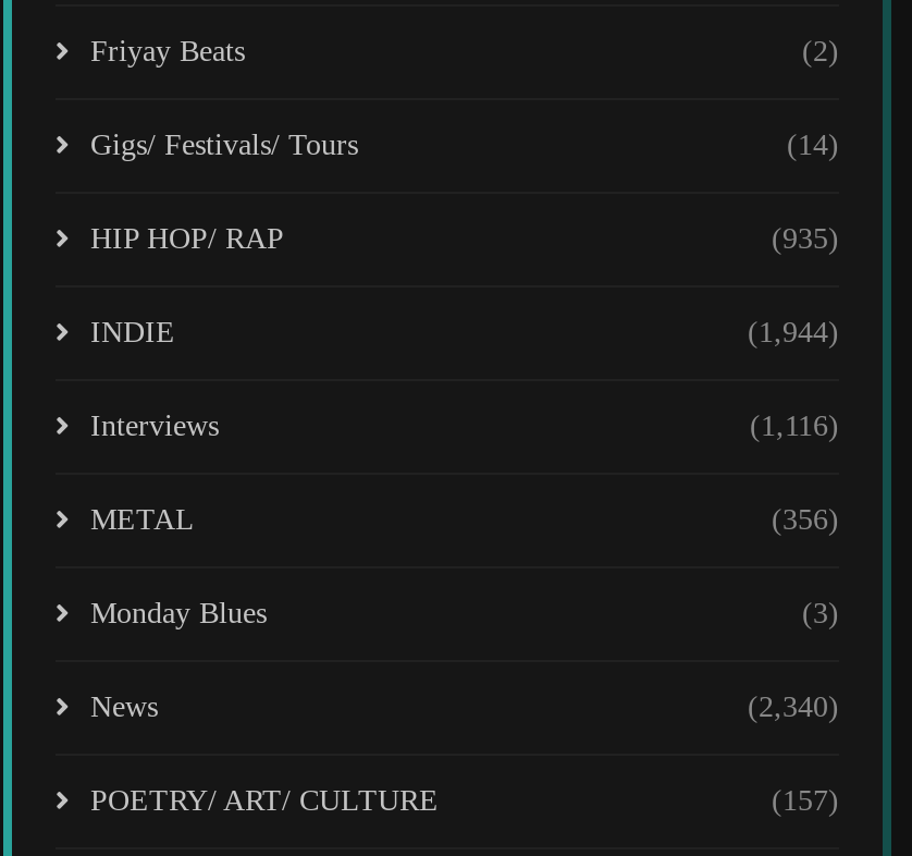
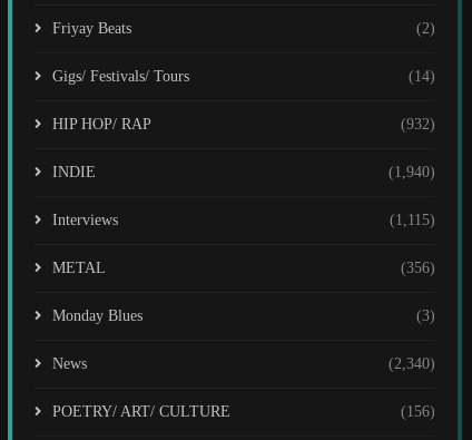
- (935)
+ (932)

- (1,944)
+ (1,940)

- (1,116)
+ (1,115)

- (157)
+ (156)
